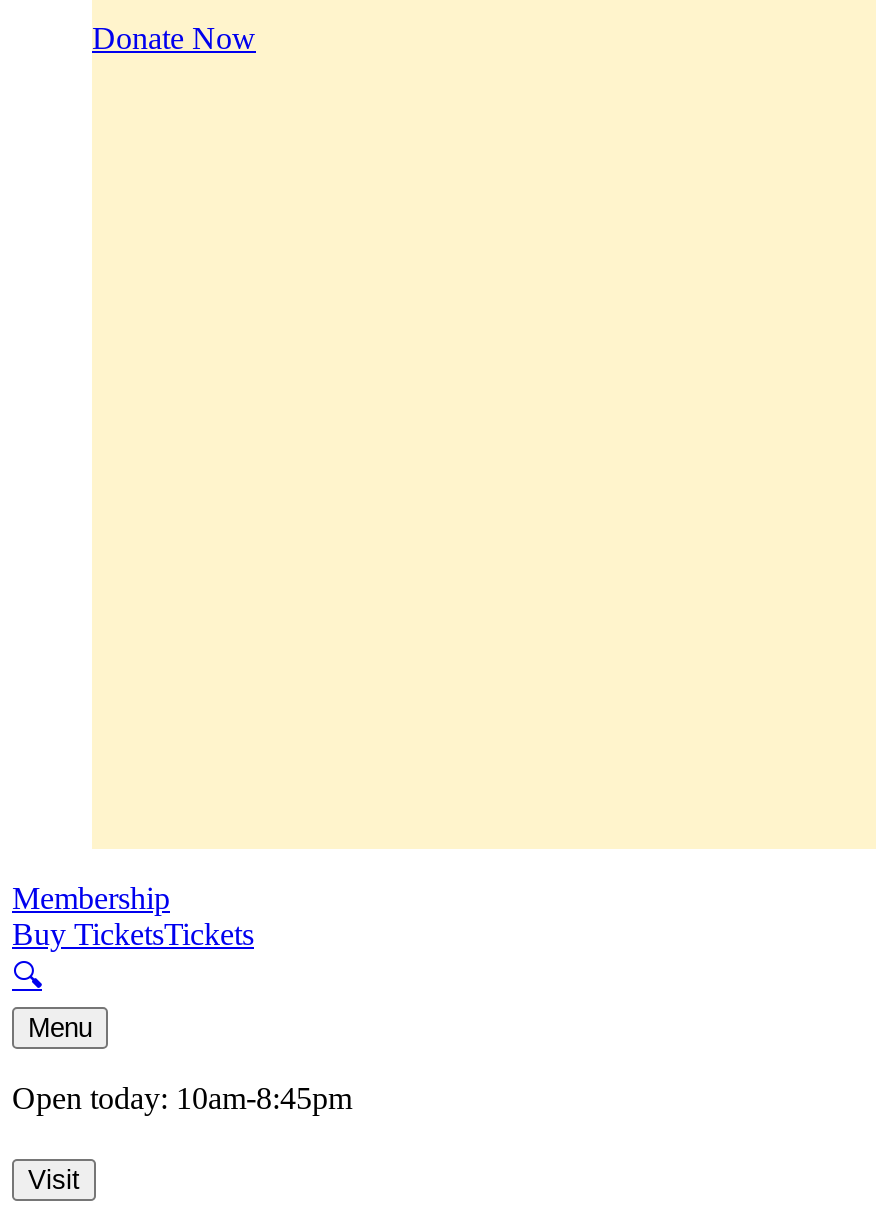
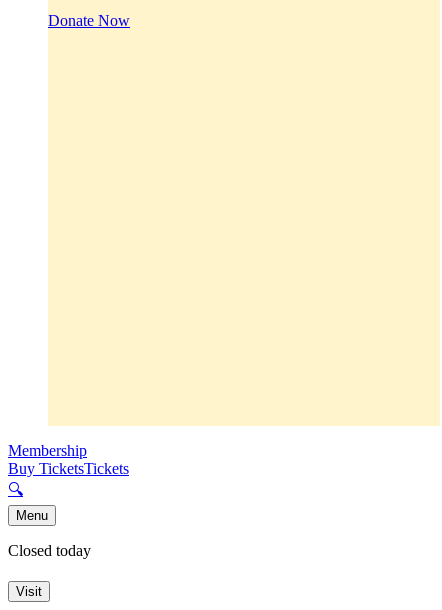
- Open today: 10am-8:45pm
+ Closed today
